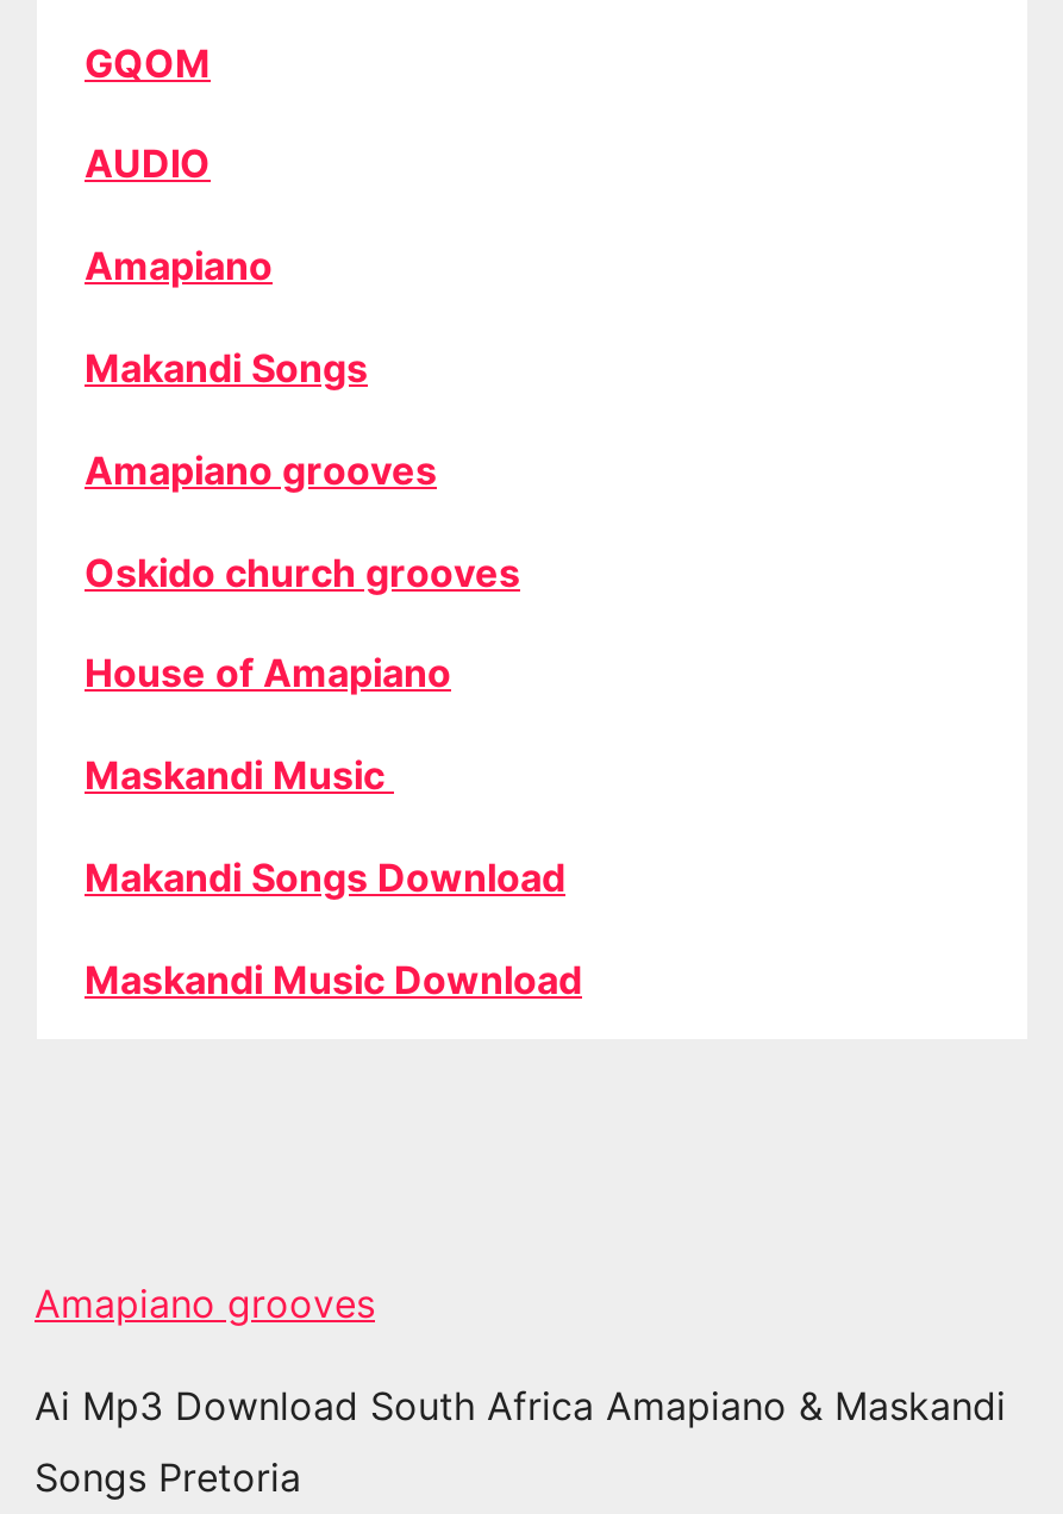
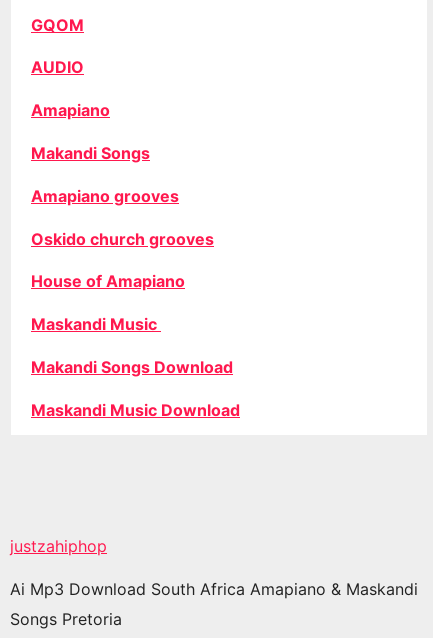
- Amapiano grooves
+ justzahiphop
